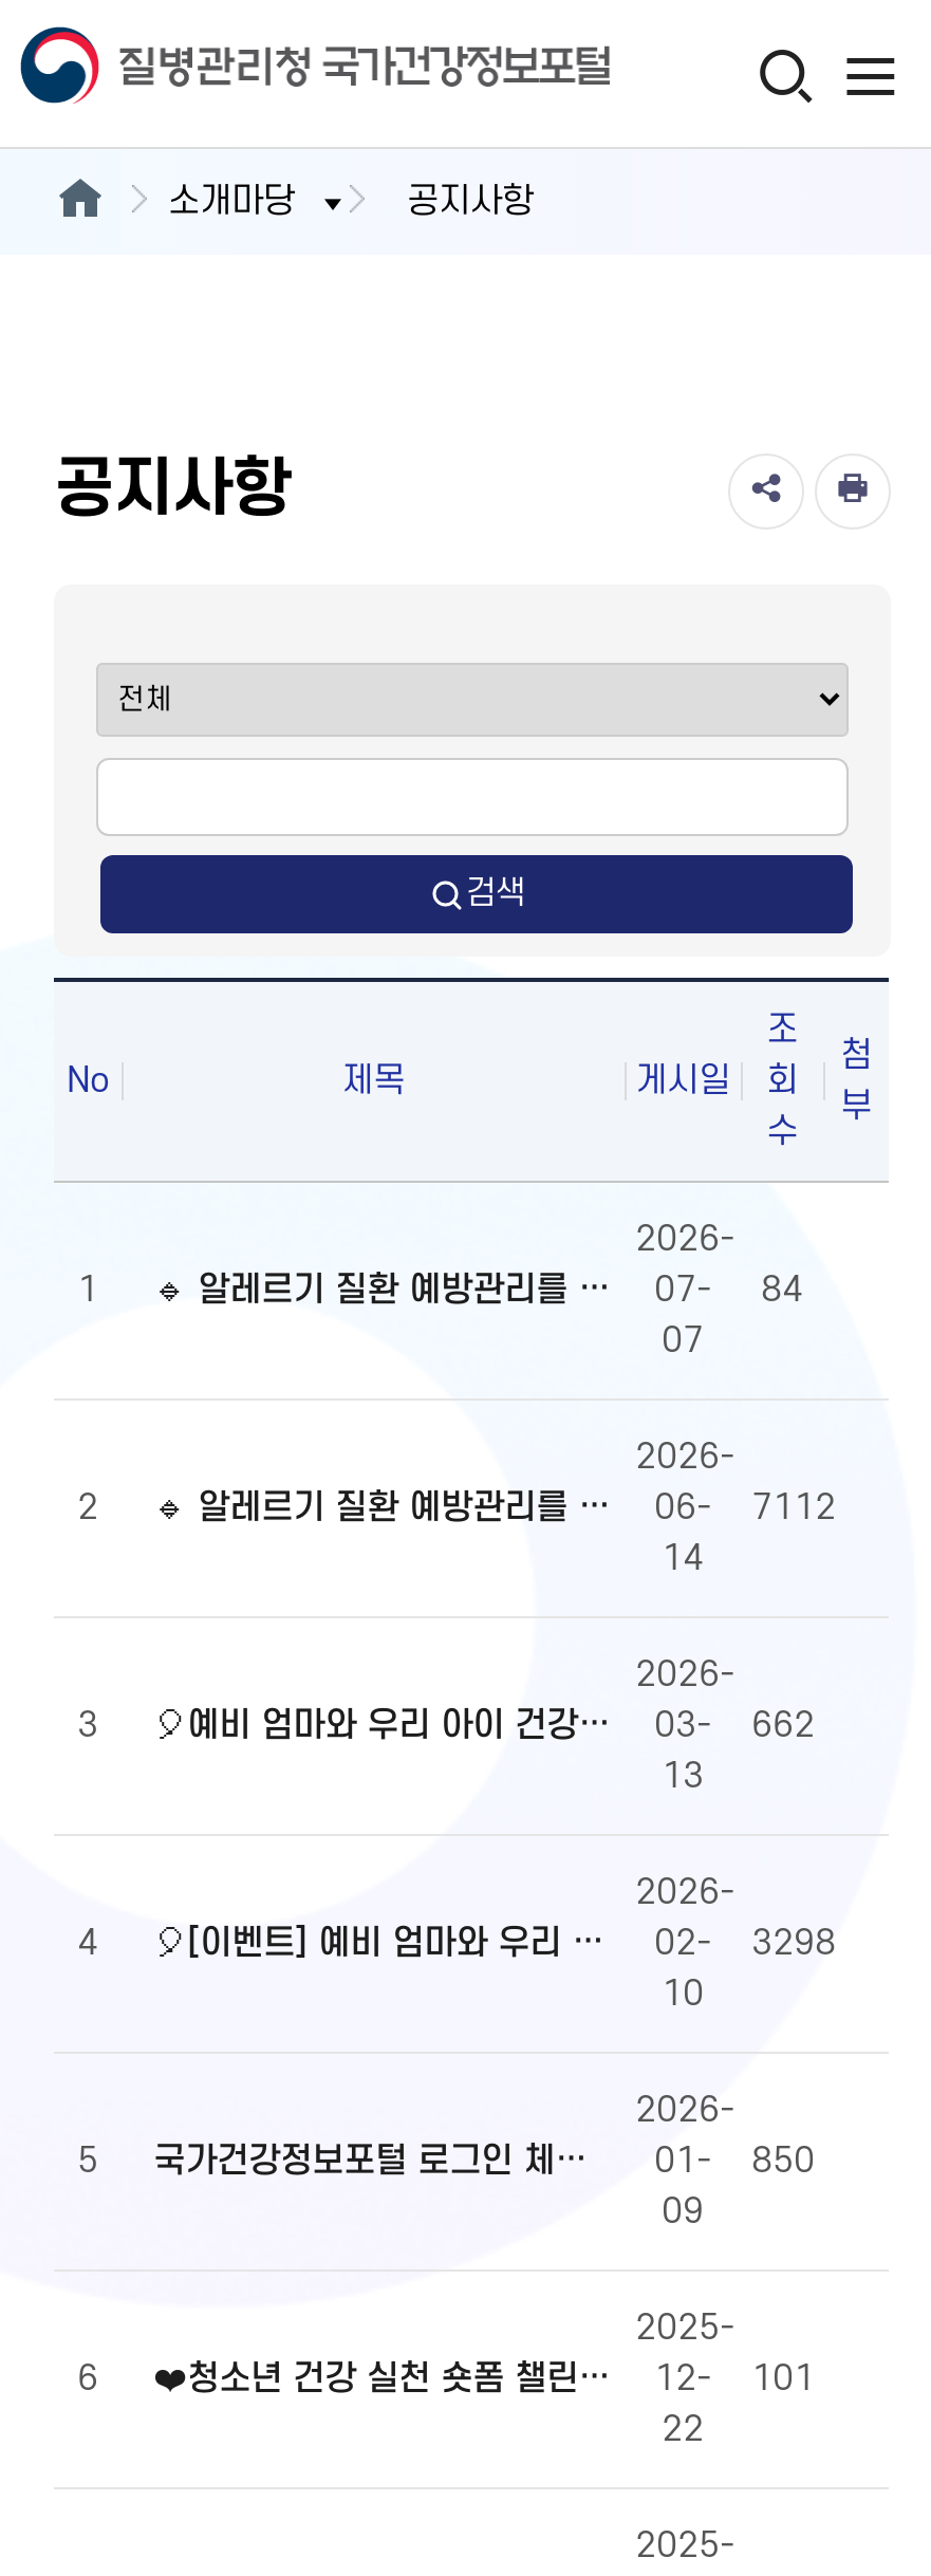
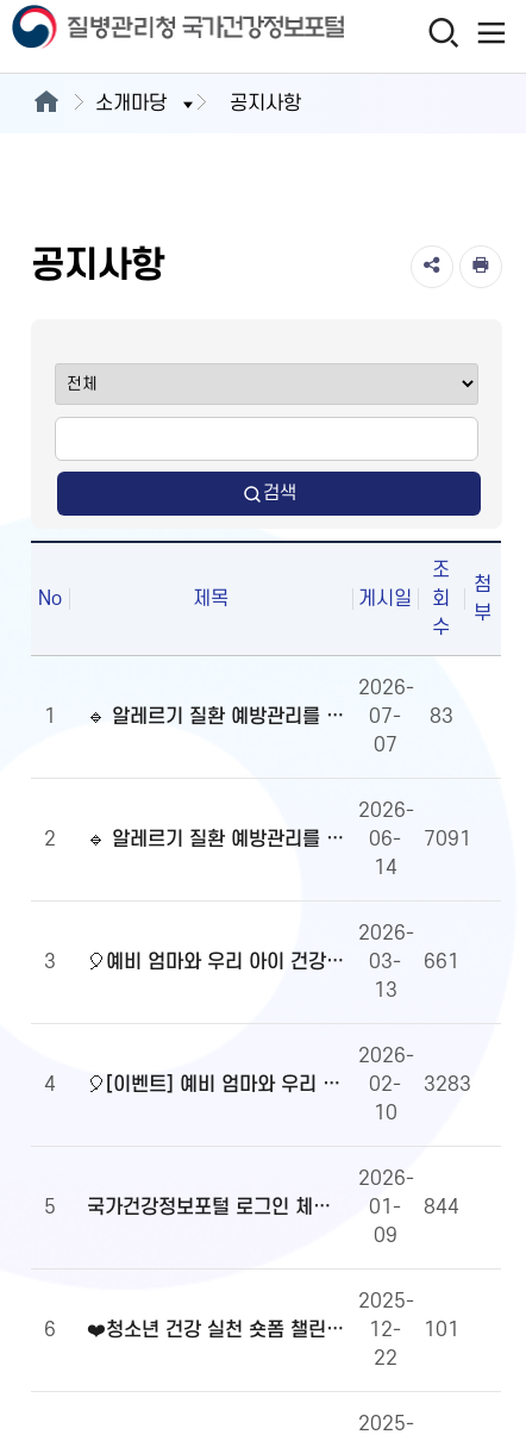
- 84
+ 83

- 7112
+ 7091

- 662
+ 661

- 3298
+ 3283

- 850
+ 844
